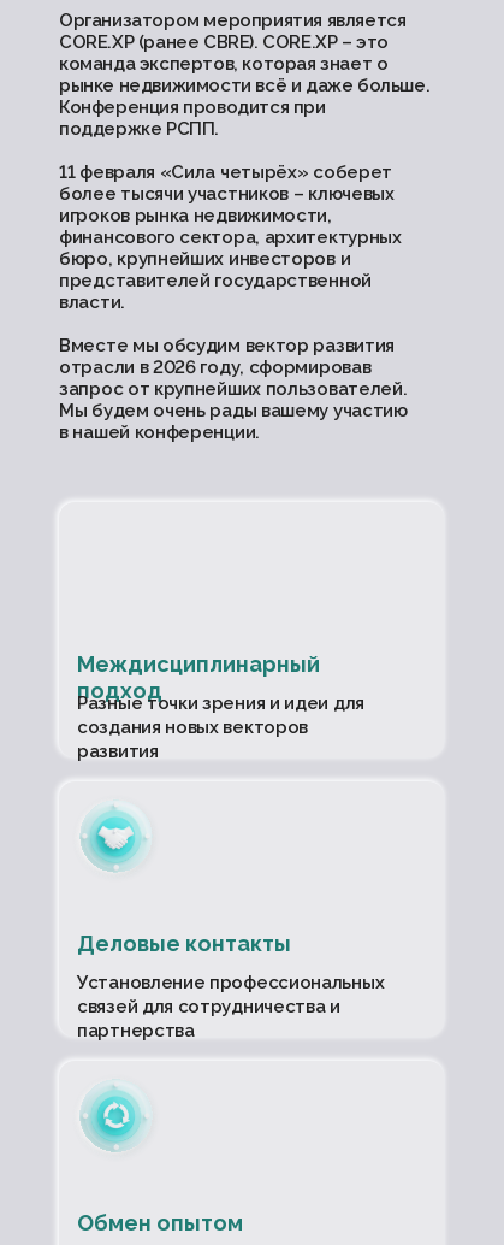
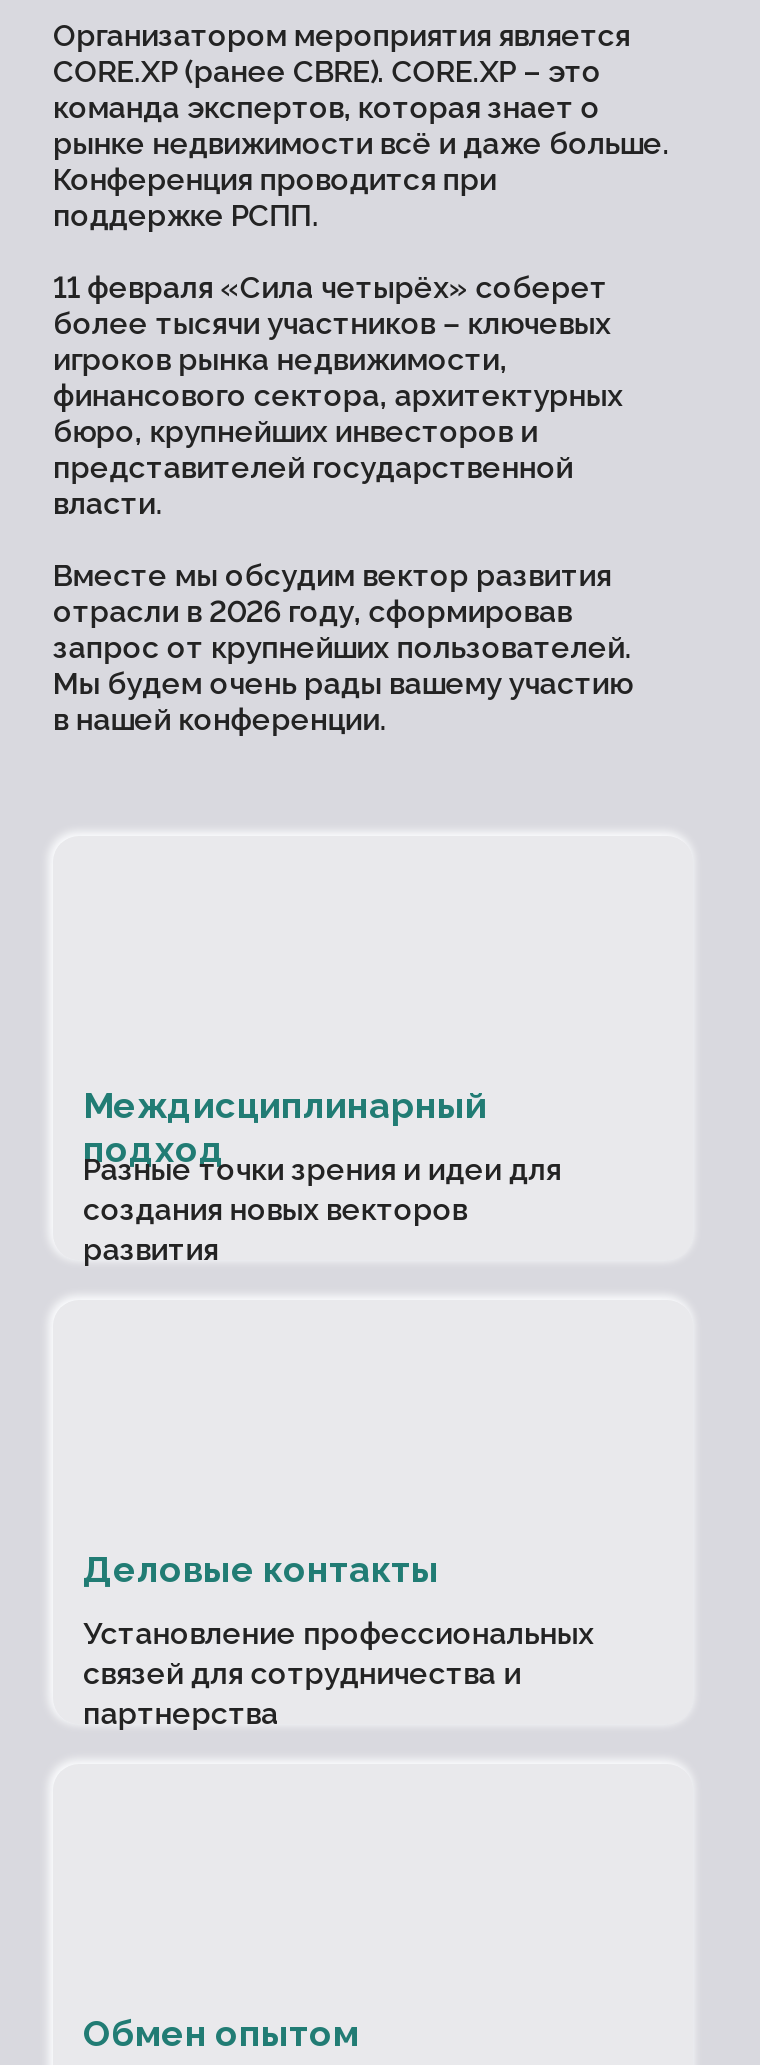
- [image]

- [image]
